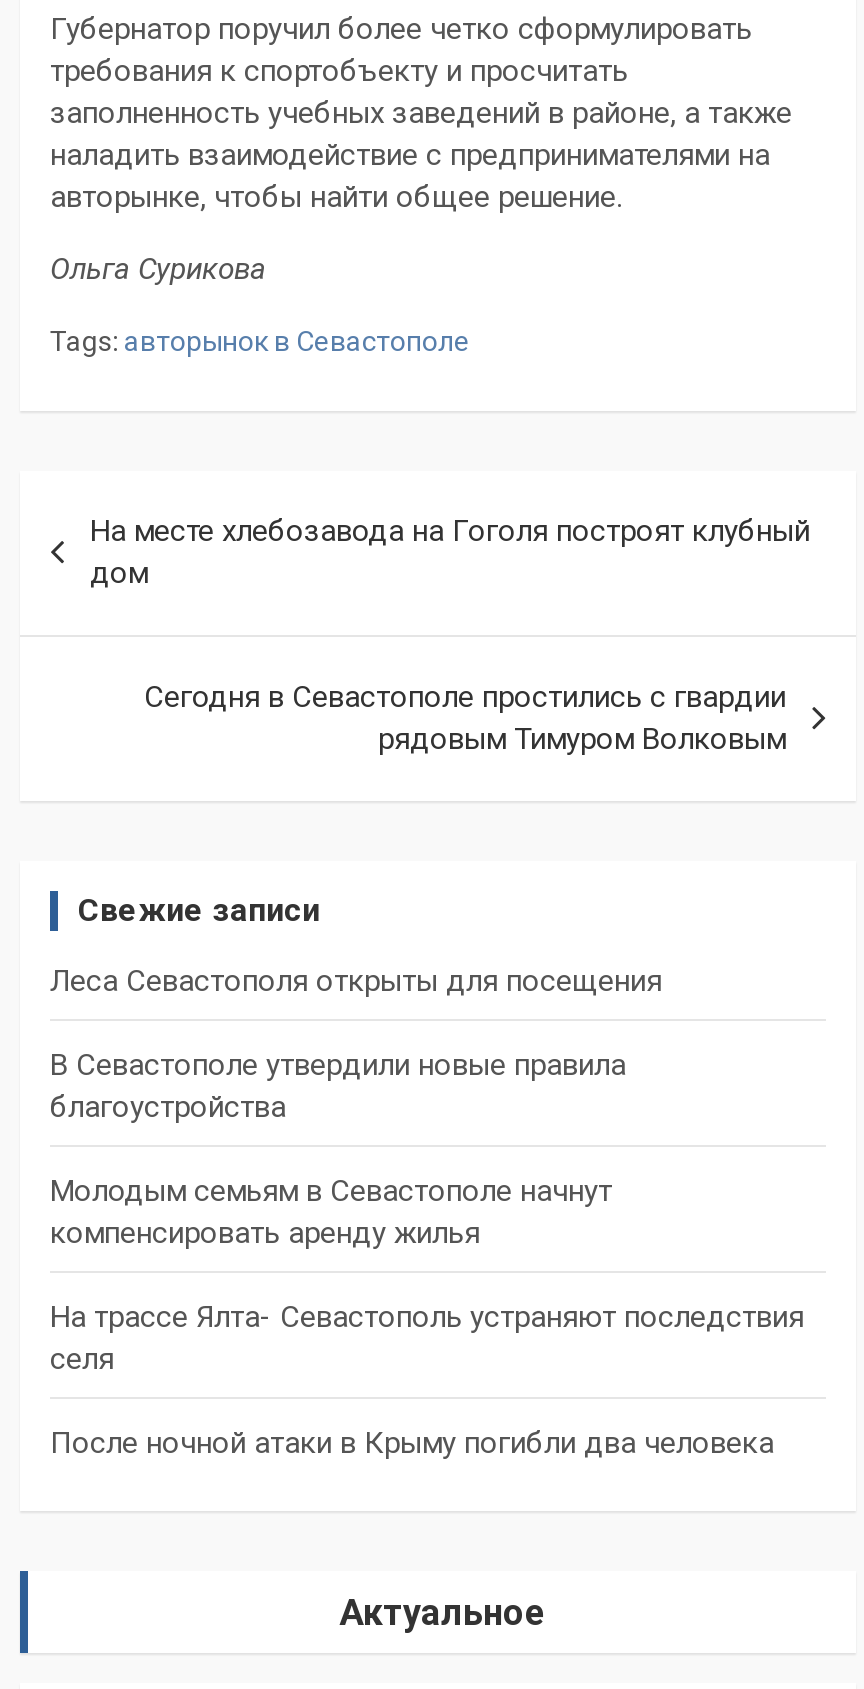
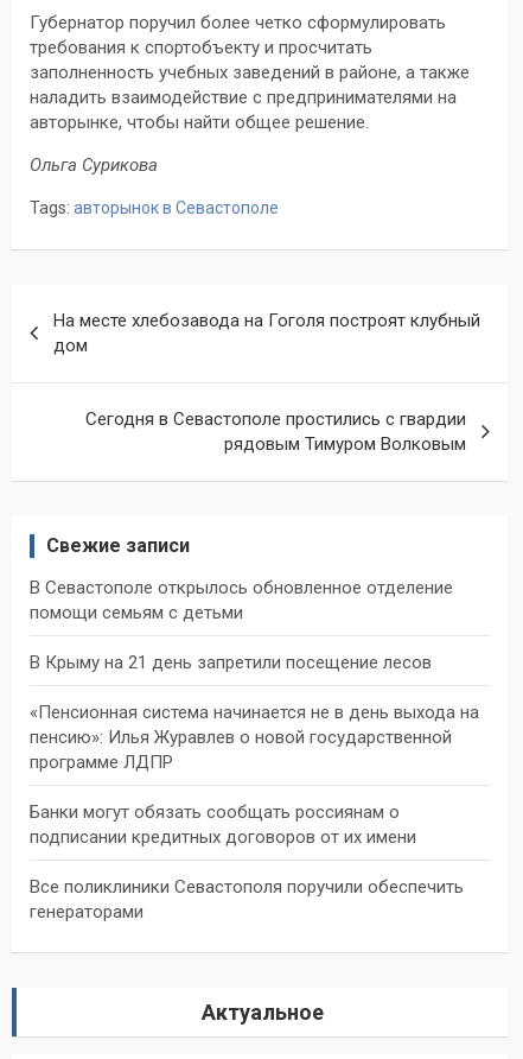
- Леса Севастополя открыты для посещения
+ В Севастополе открылось обновленное отделение
+ помощи семьям с детьми

- В Севастополе утвердили новые правила
- благоустройства
+ В Крыму на 21 день запретили посещение лесов

- Молодым семьям в Севастополе начнут
- компенсировать аренду жилья
+ «Пенсионная система начинается не в день выхода на
+ пенсию»: Илья Журавлев о новой государственной
+ программе ЛДПР

- На трассе Ялта- Севастополь устраняют последствия
- селя
+ Банки могут обязать сообщать россиянам о
+ подписании кредитных договоров от их имени

- После ночной атаки в Крыму погибли два человека
+ Все поликлиники Севастополя поручили обеспечить
+ генераторами
